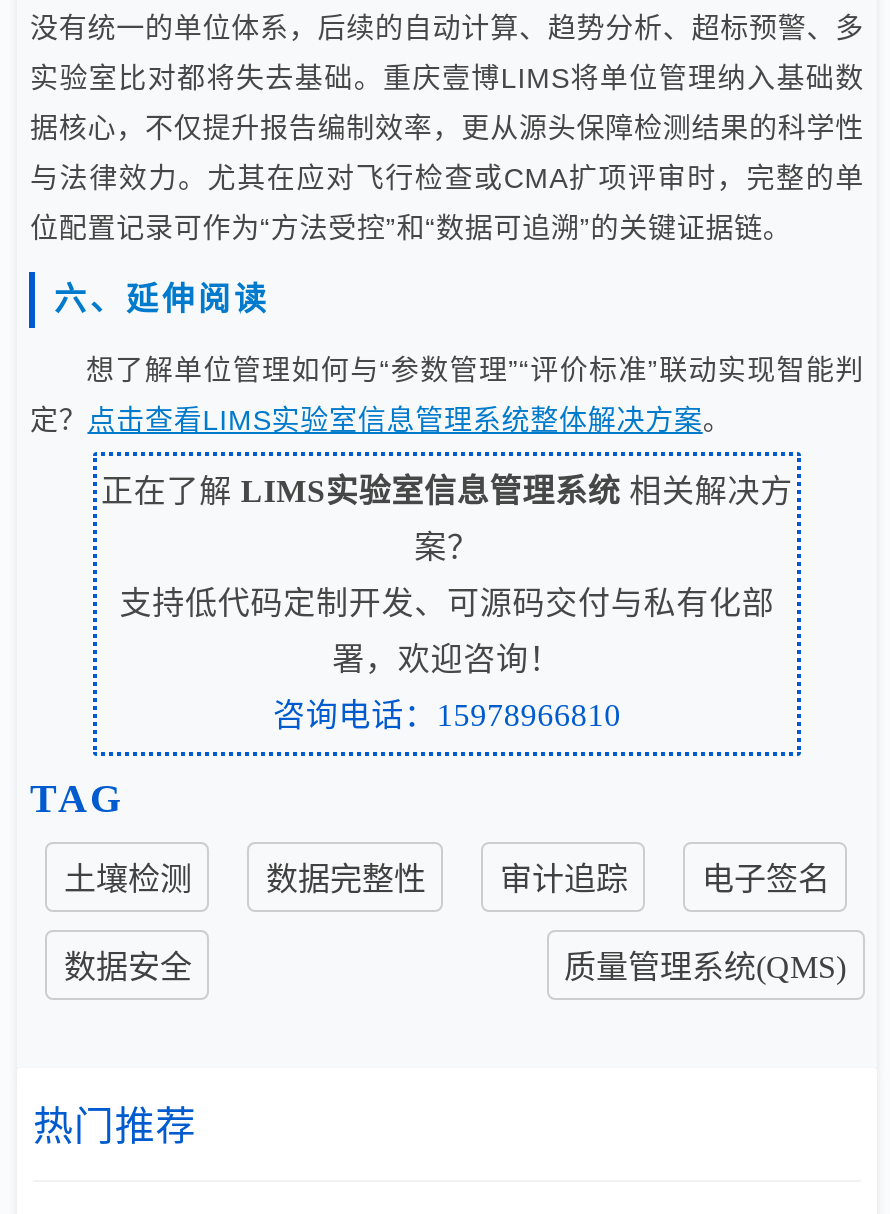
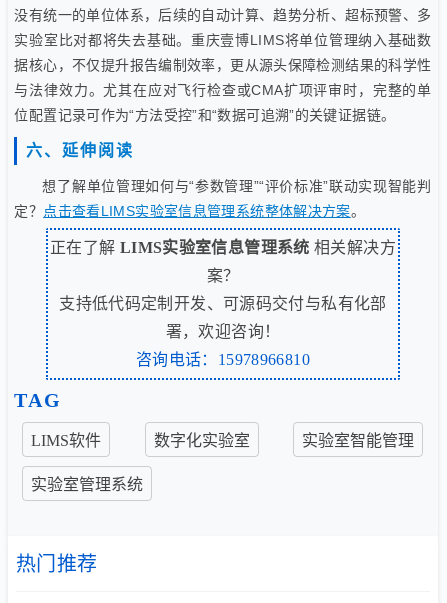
- 土壤检测
- 数据完整性
- 审计追踪
- 电子签名
+ LIMS软件
+ 数字化实验室
+ 实验室智能管理

- 数据安全
- 质量管理系统(QMS)
+ 实验室管理系统
